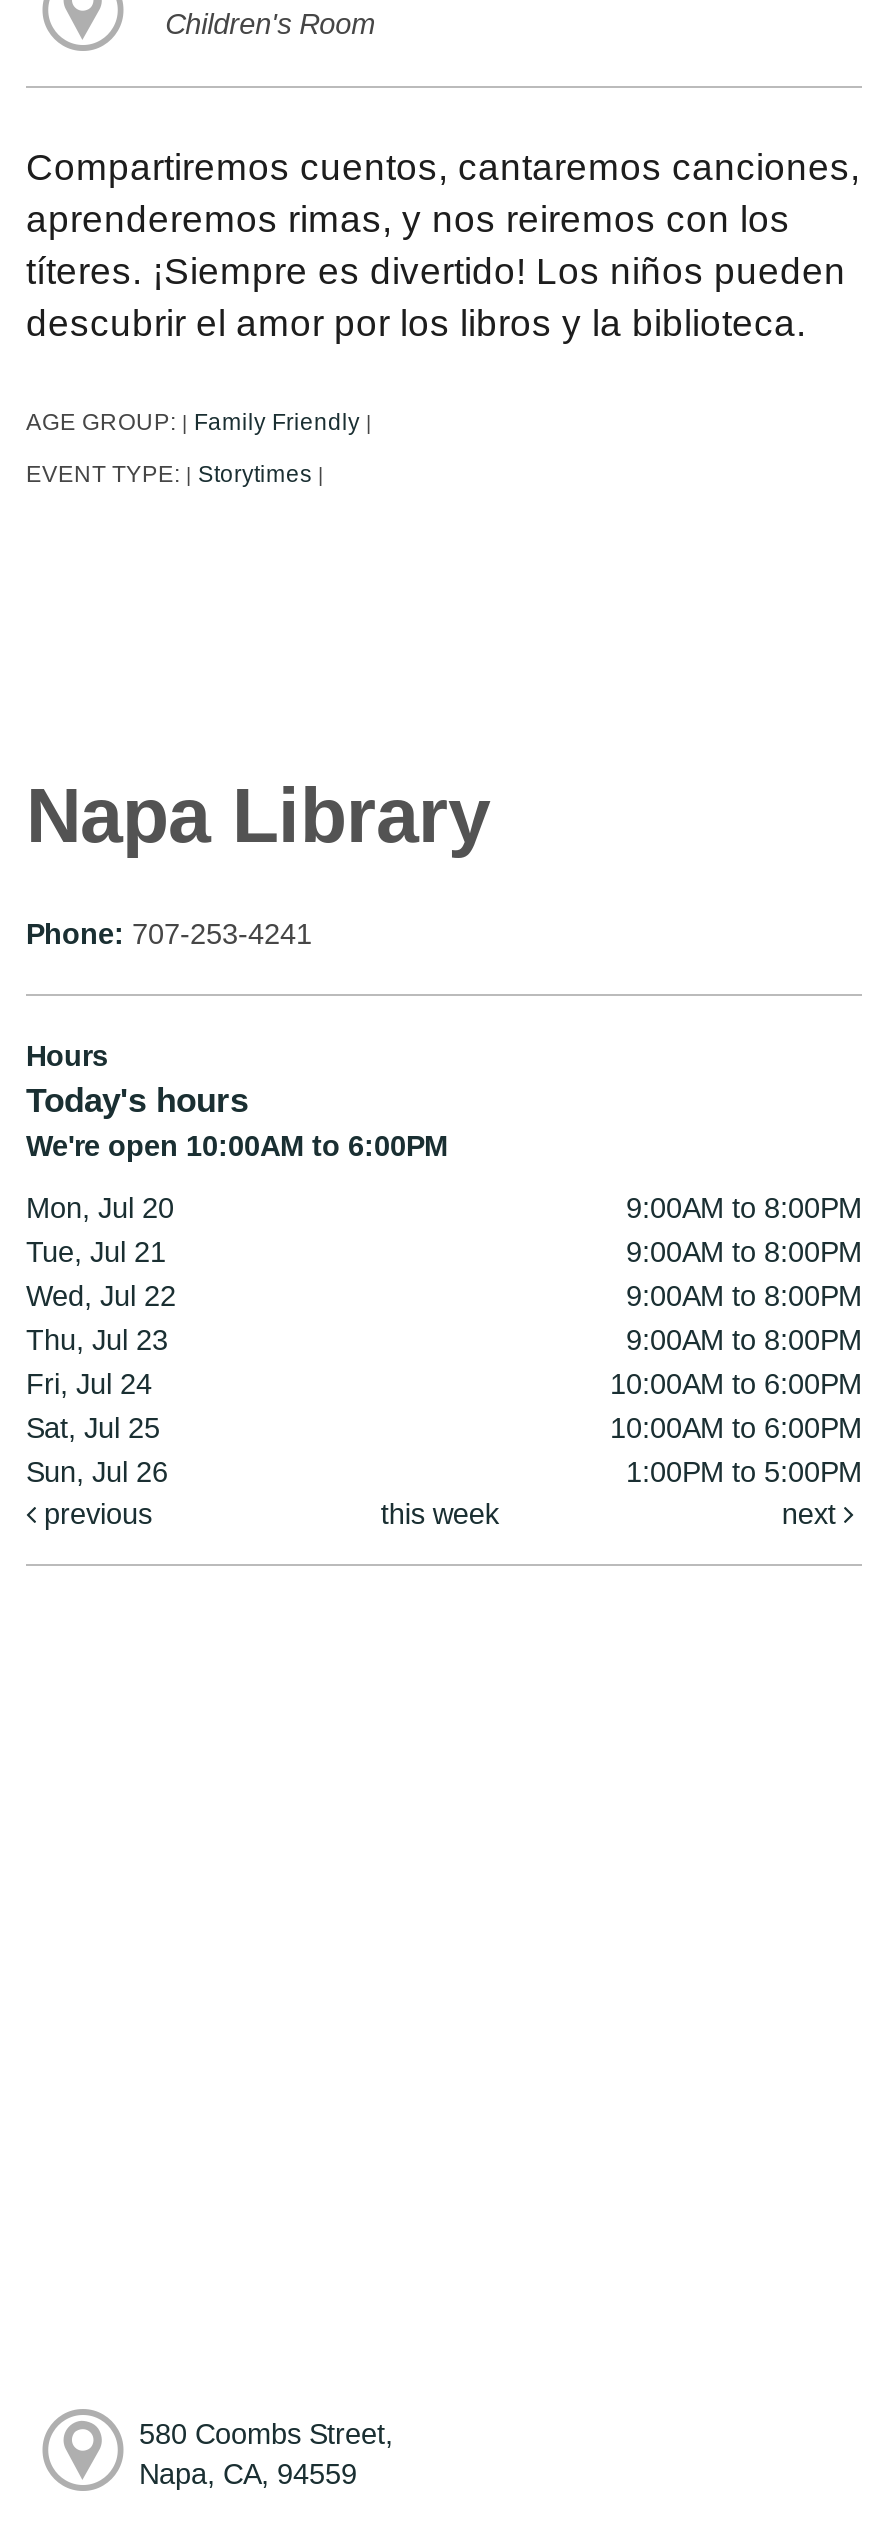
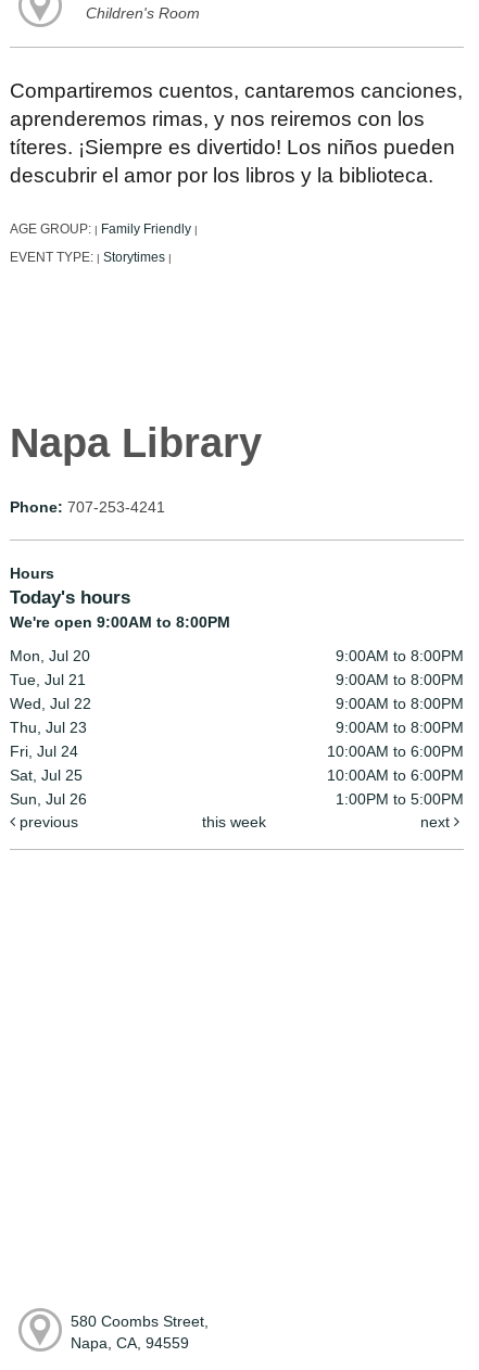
- We're open 10:00AM to 6:00PM
+ We're open 9:00AM to 8:00PM
